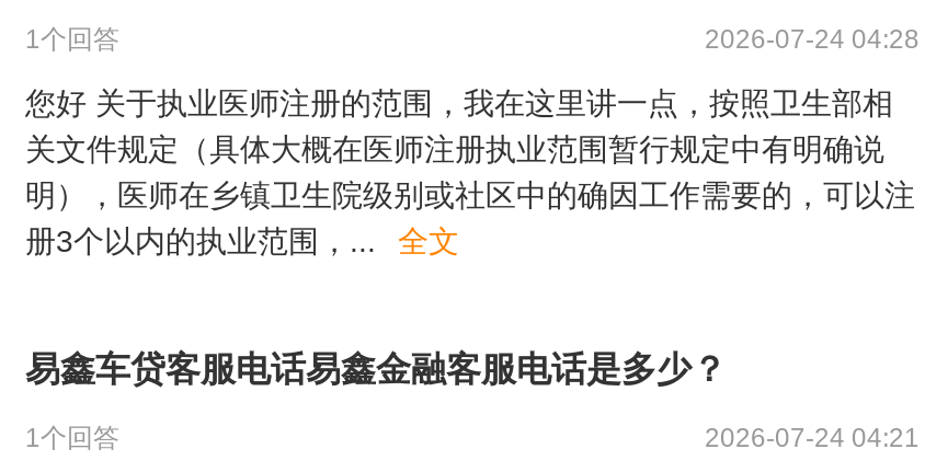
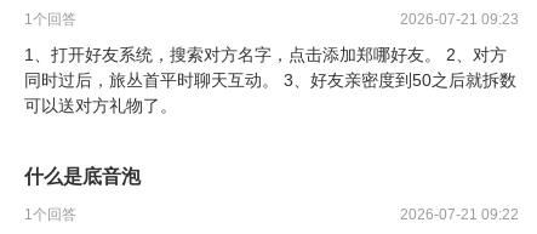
- 2026-07-24 04:28
+ 2026-07-21 09:23

- 您好 关于执业医师注册的范围，我在这里讲一点，按照卫生部相
- 关文件规定（具体大概在医师注册执业范围暂行规定中有明确说
- 明），医师在乡镇卫生院级别或社区中的确因工作需要的，可以注
- 册3个以内的执业范围，...
- 全文
+ 1、打开好友系统，搜索对方名字，点击添加郑哪好友。 2、对方
+ 同时过后，旅丛首平时聊天互动。 3、好友亲密度到50之后就拆数
+ 可以送对方礼物了。

- 易鑫车贷客服电话易鑫金融客服电话是多少？
+ 什么是底音泡

- 2026-07-24 04:21
+ 2026-07-21 09:22
